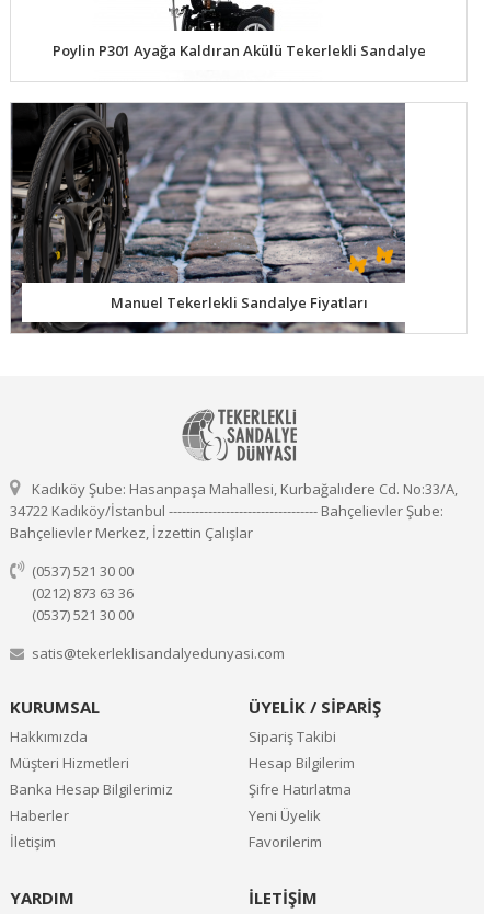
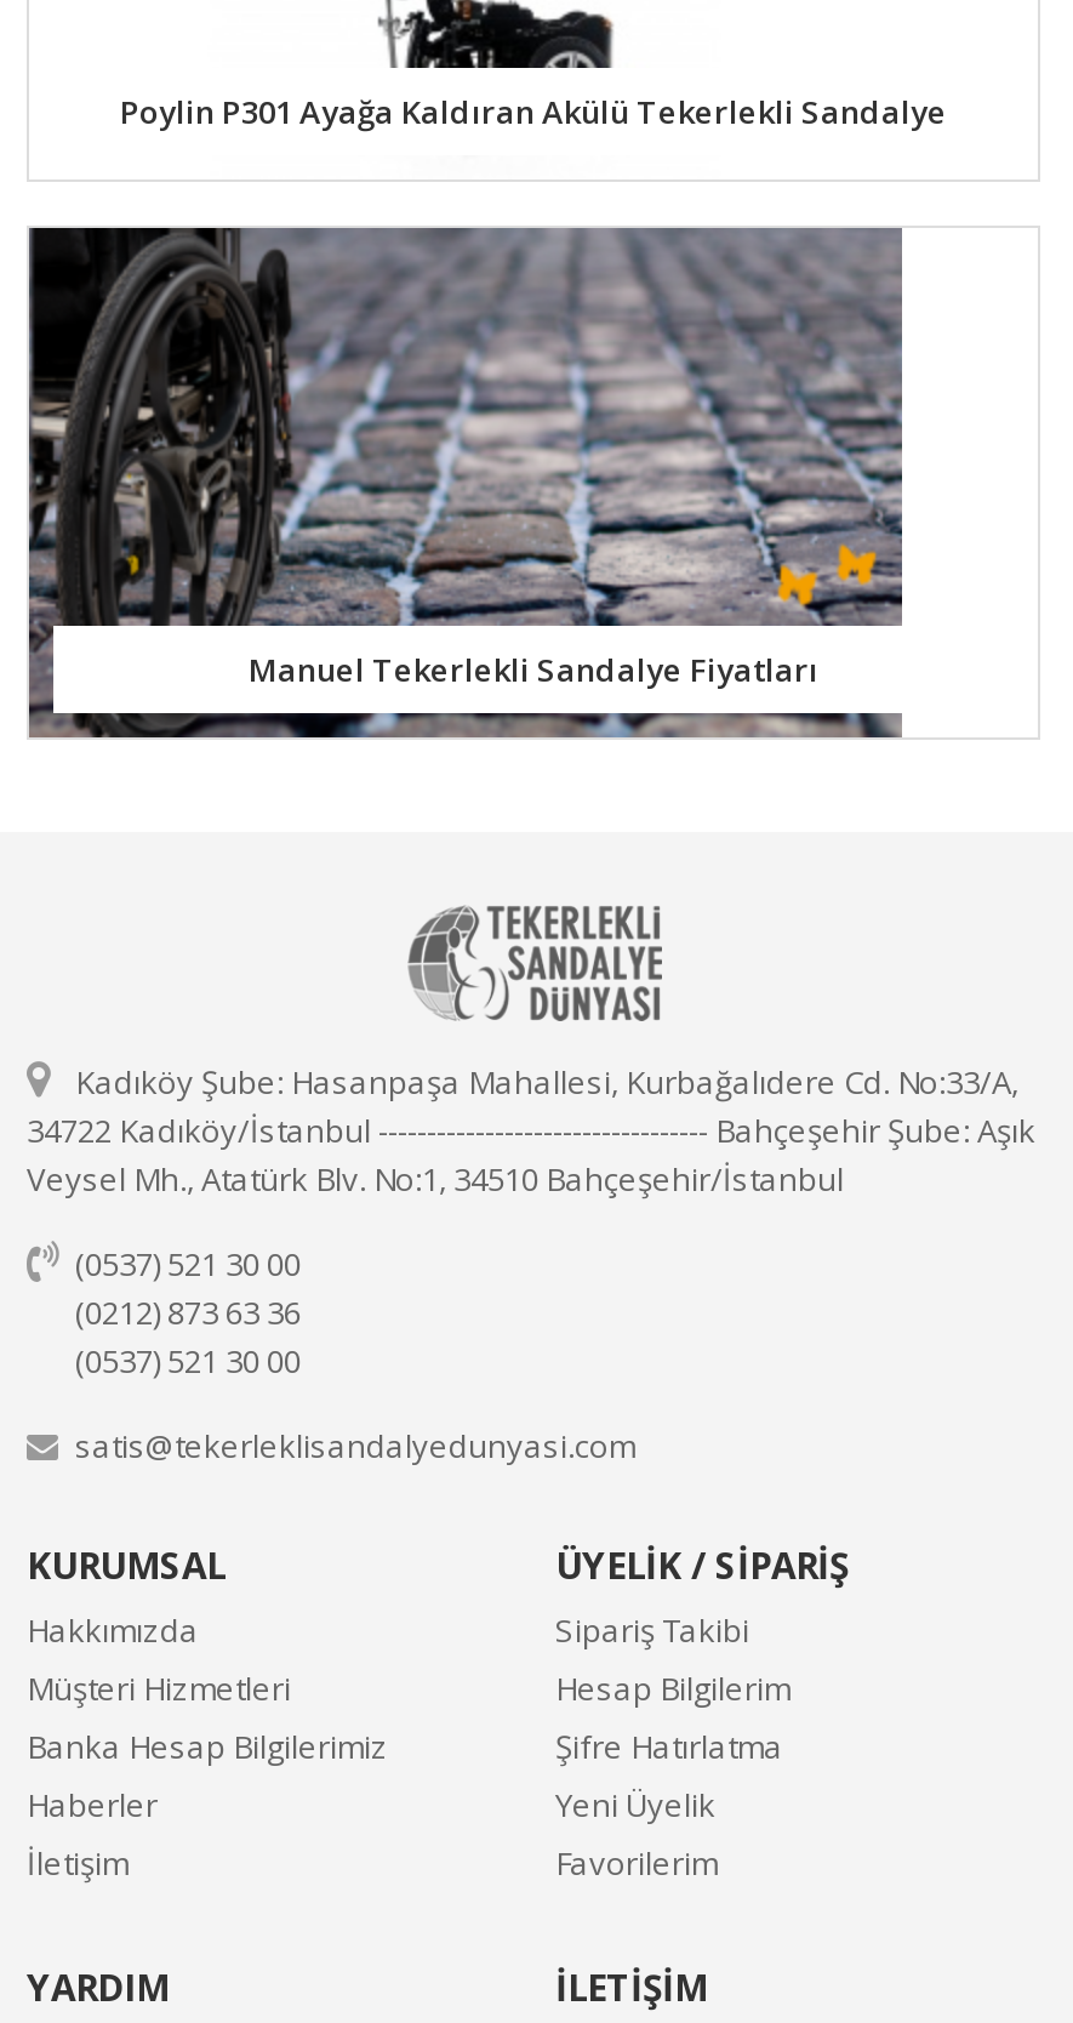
- 34722 Kadıköy/İstanbul ---------------------------------- Bahçelievler Şube:
- Bahçelievler Merkez, İzzettin Çalışlar
+ 34722 Kadıköy/İstanbul ---------------------------------- Bahçeşehir Şube: Aşık
+ Veysel Mh., Atatürk Blv. No:1, 34510 Bahçeşehir/İstanbul
